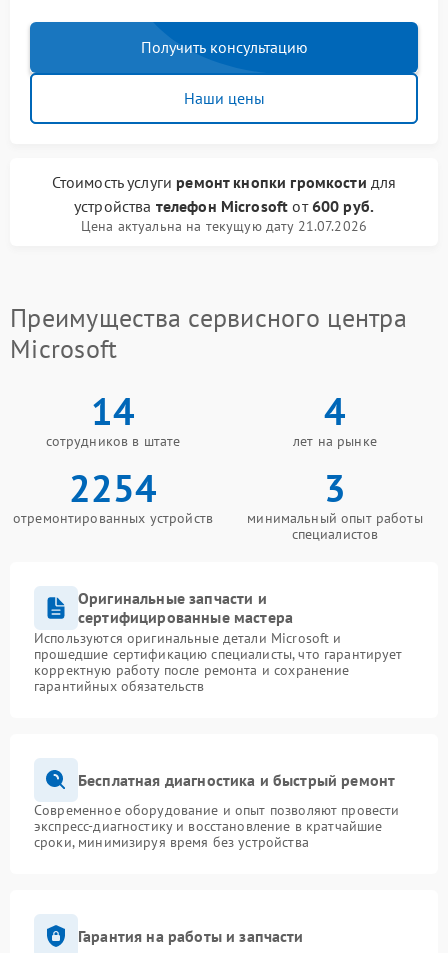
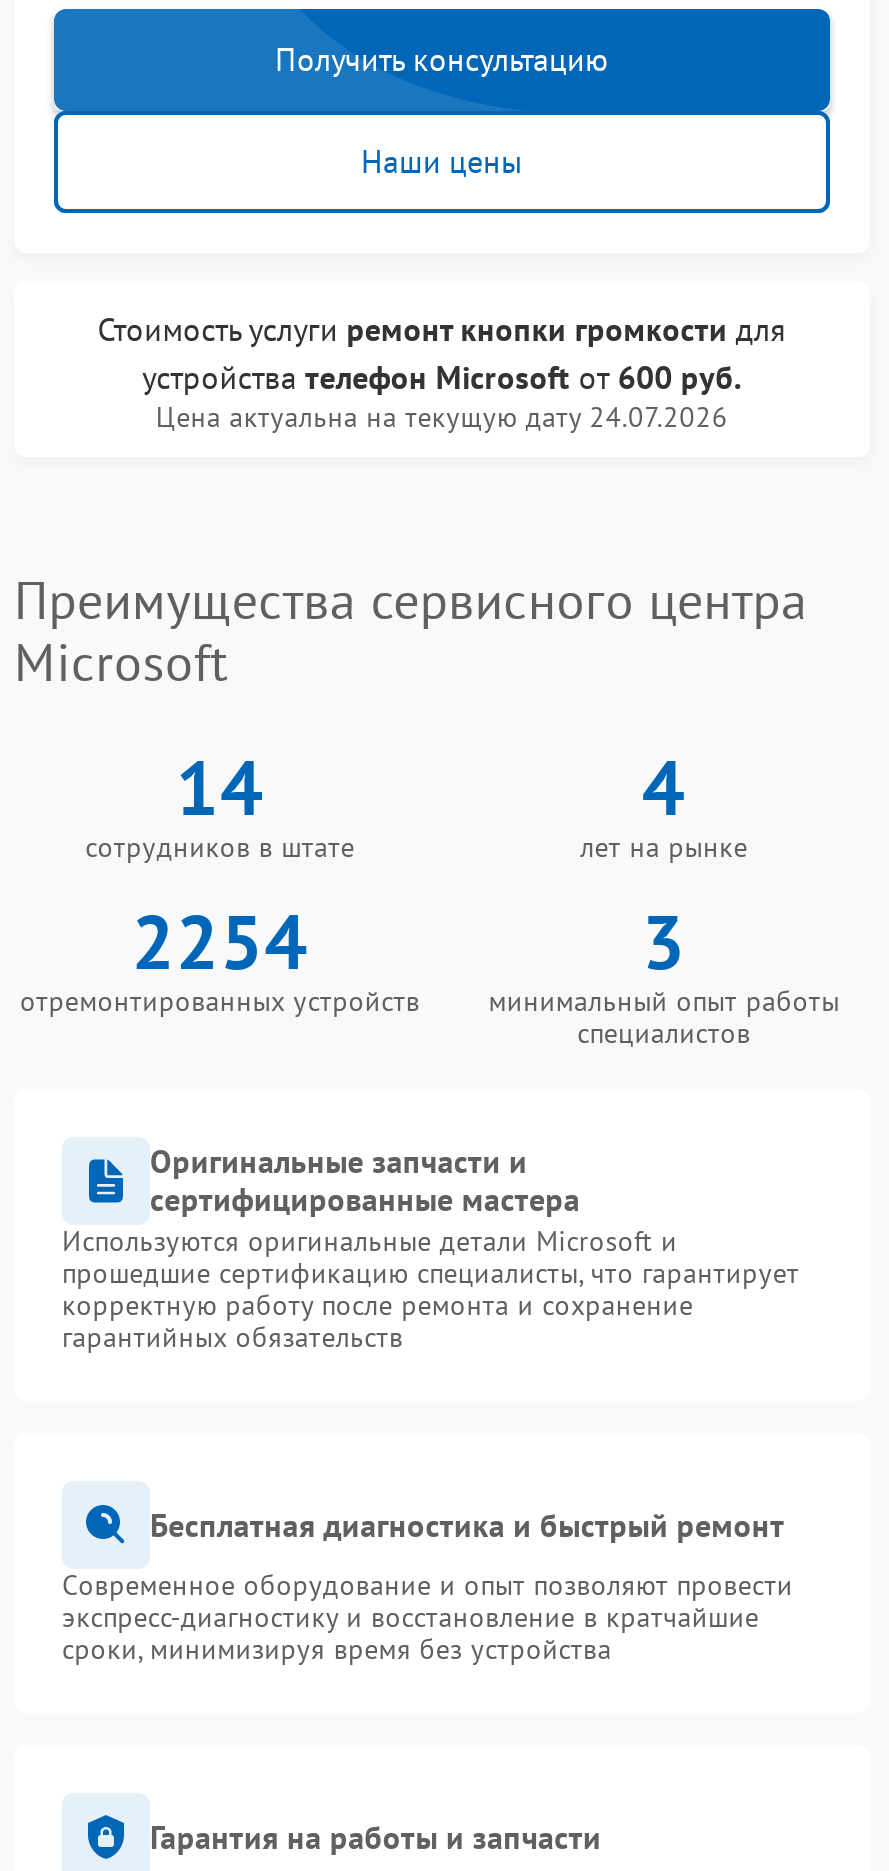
- Цена актуальна на текущую дату 21.07.2026
+ Цена актуальна на текущую дату 24.07.2026
